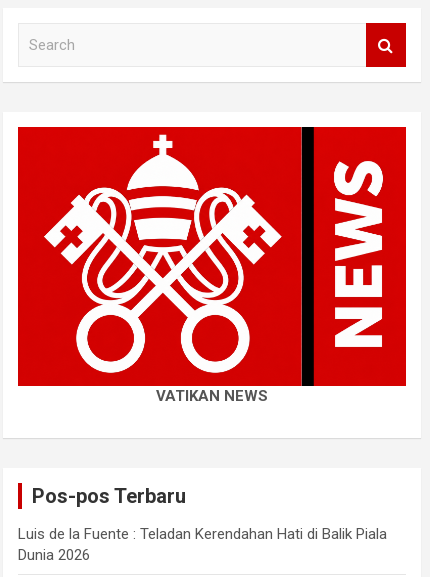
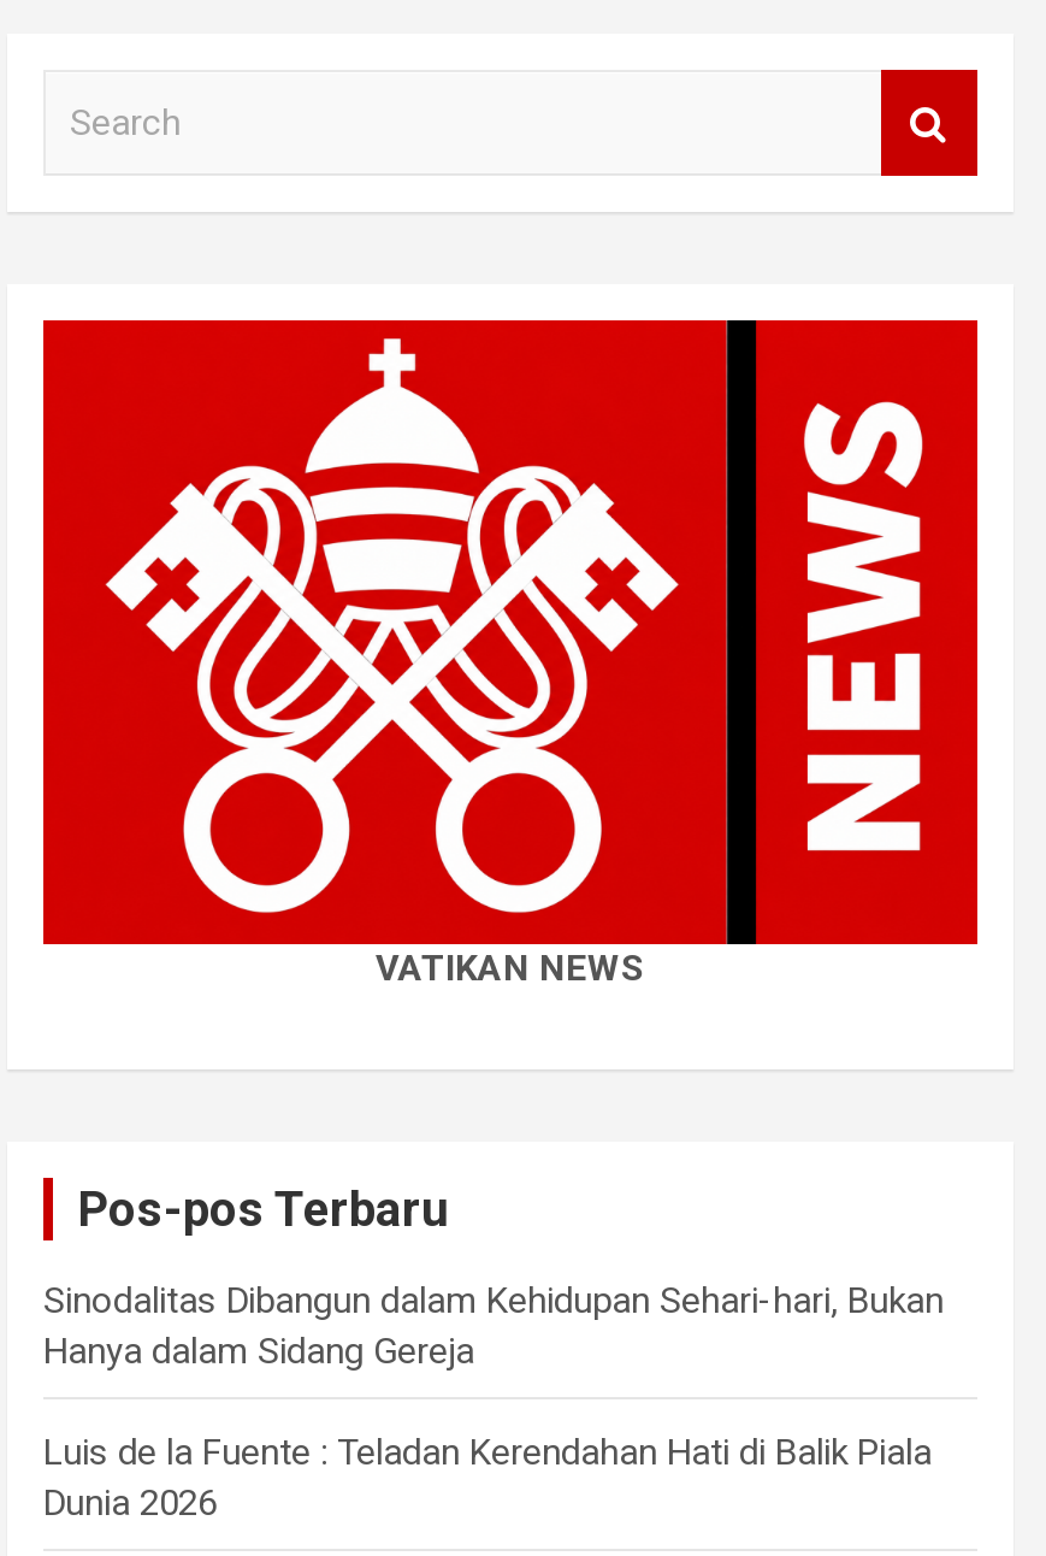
+ Sinodalitas Dibangun dalam Kehidupan Sehari-hari, Bukan
+ Hanya dalam Sidang Gereja
